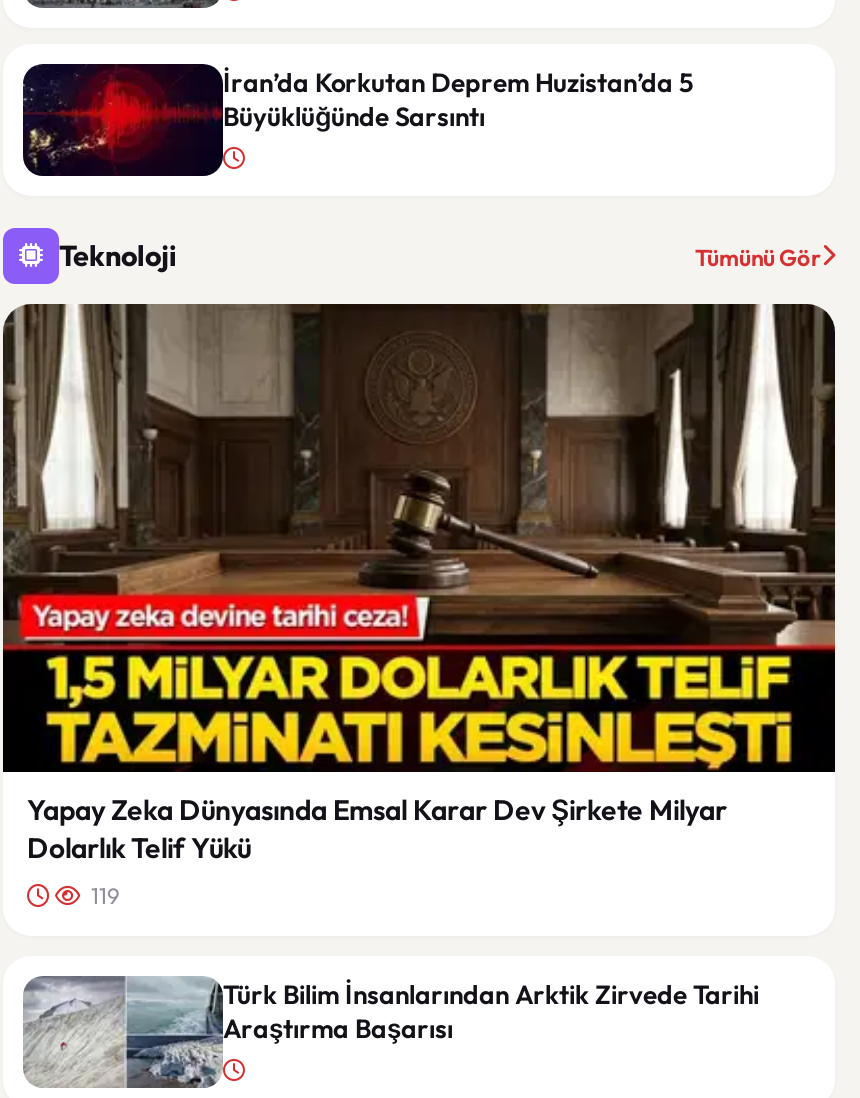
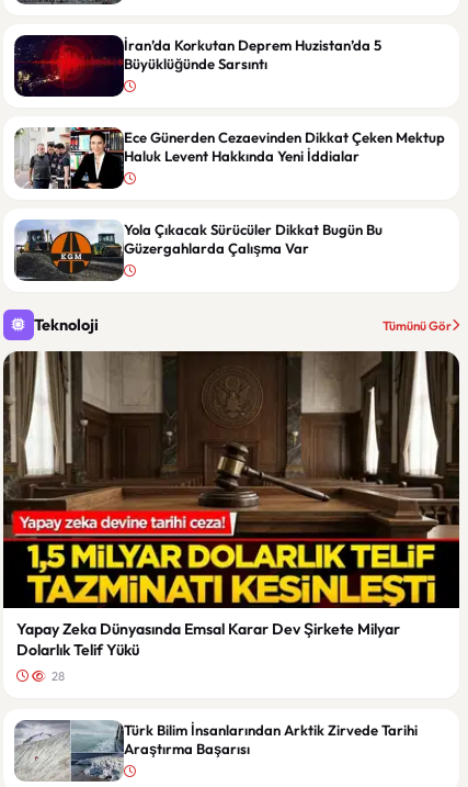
+ [image]
+ Ece Günerden Cezaevinden Dikkat Çeken Mektup
+ Haluk Levent Hakkında Yeni İddialar

+ [image]
+ Yola Çıkacak Sürücüler Dikkat Bugün Bu
+ Güzergahlarda Çalışma Var

- 119
+ 28
